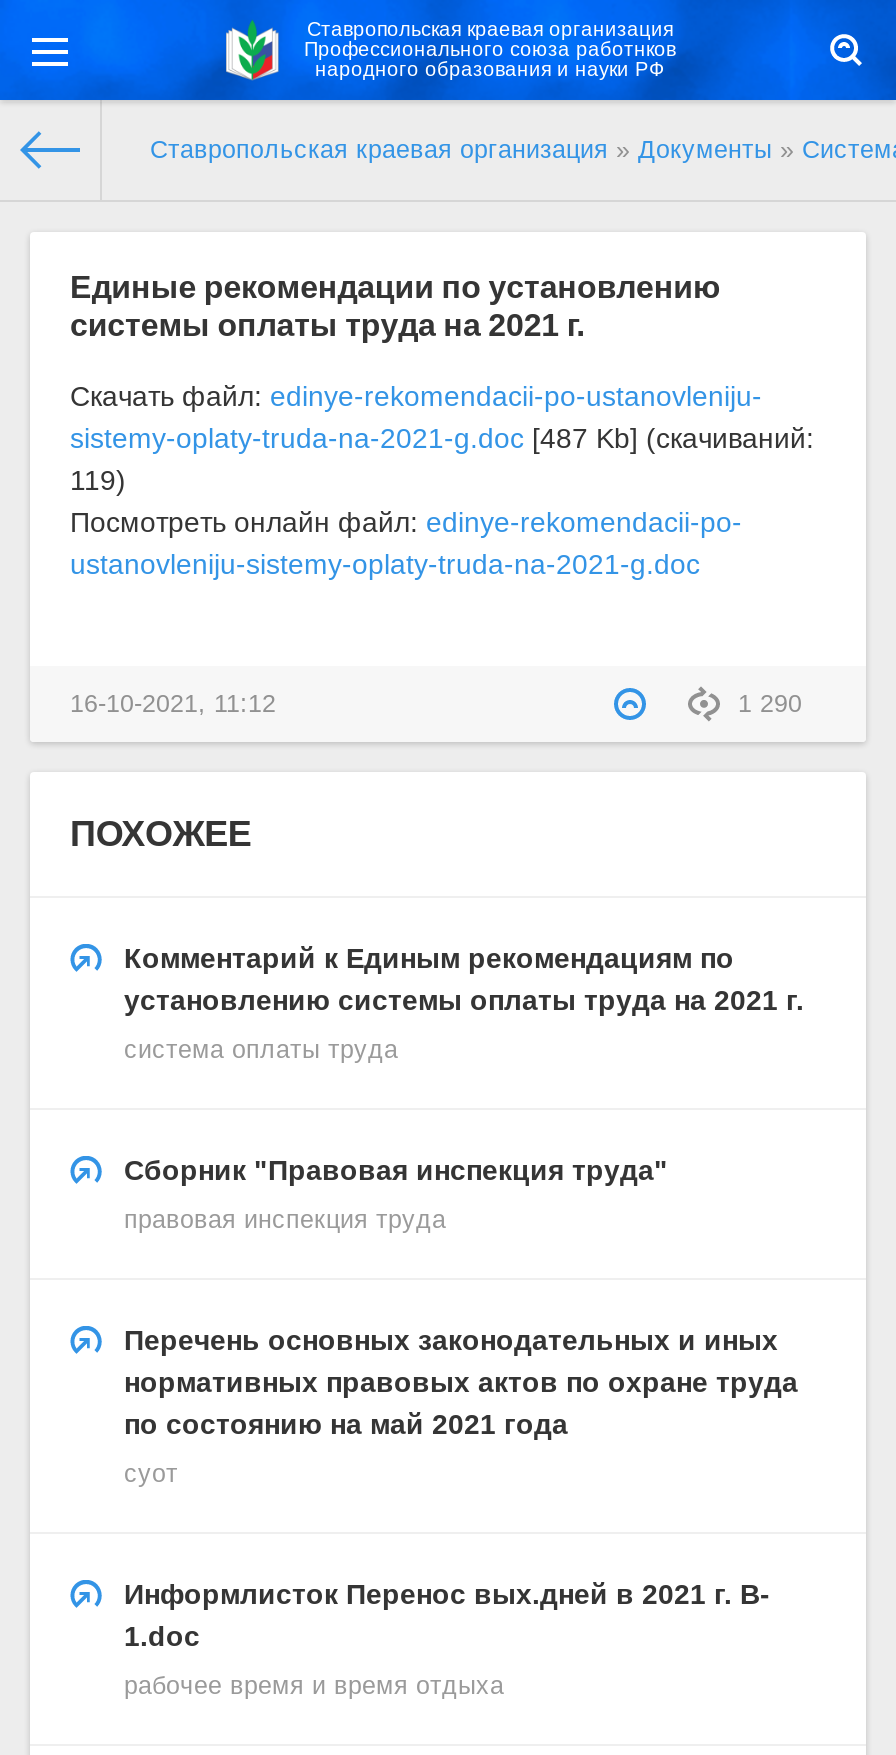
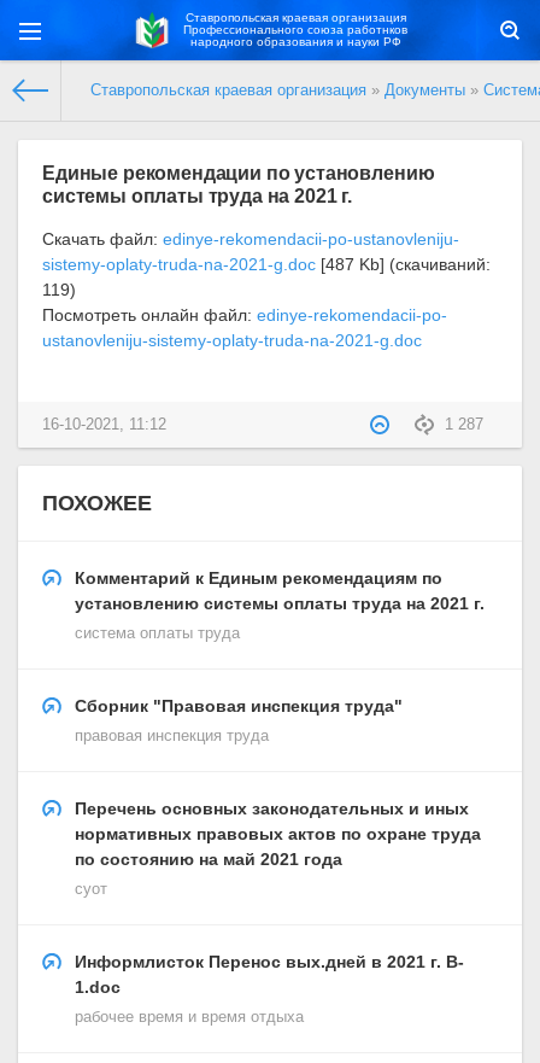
- 1 290
+ 1 287
